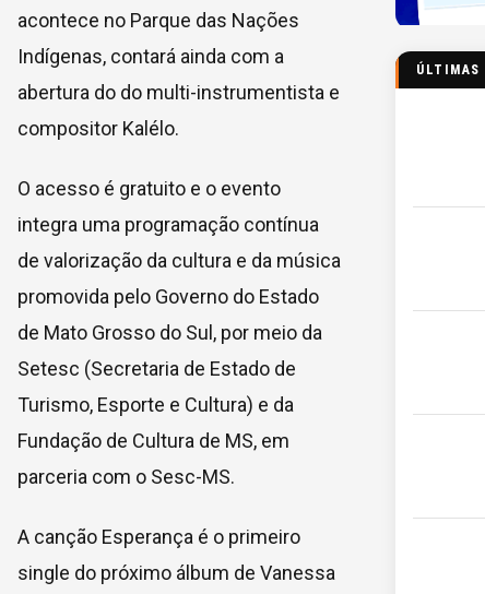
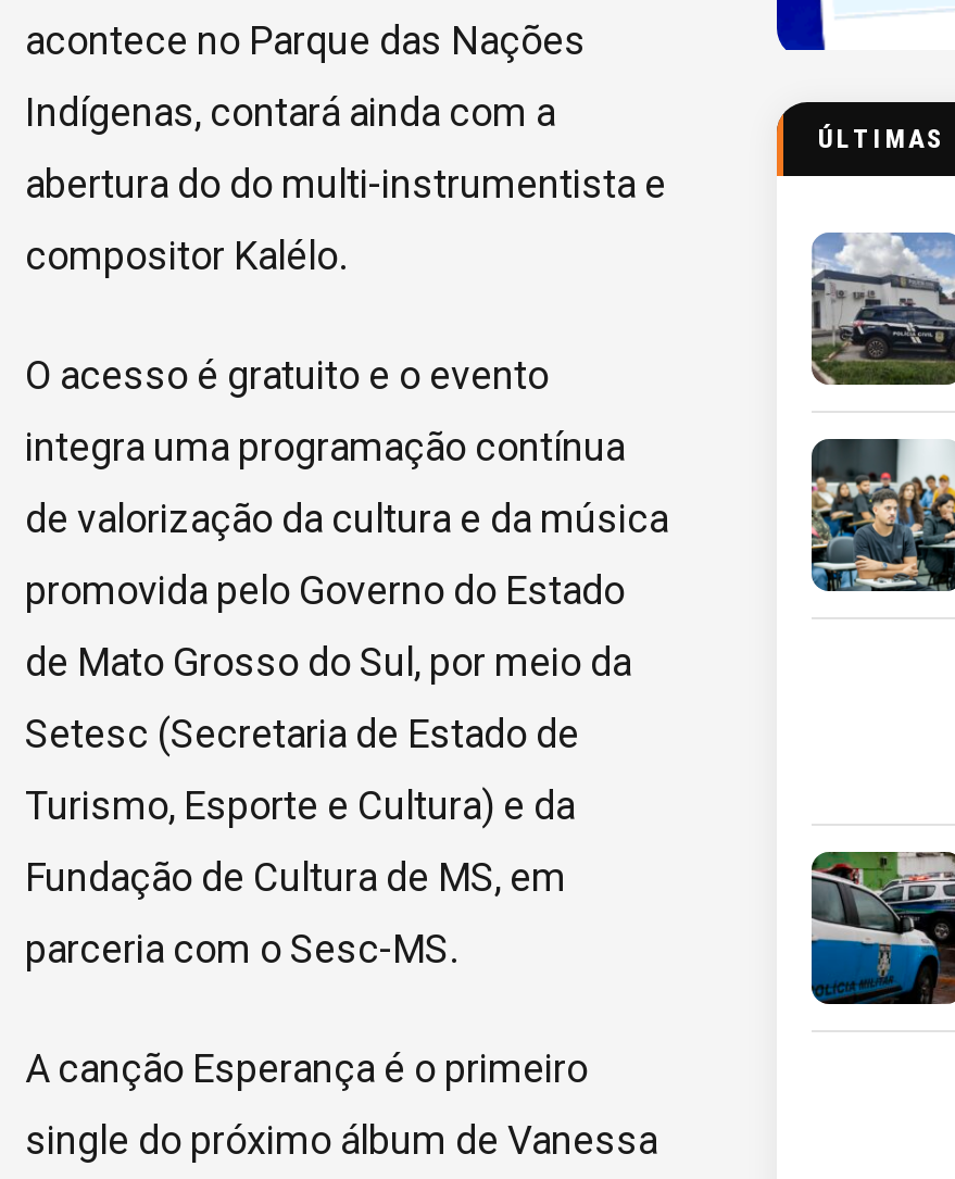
+ [image]

+ [image]

+ [image]
